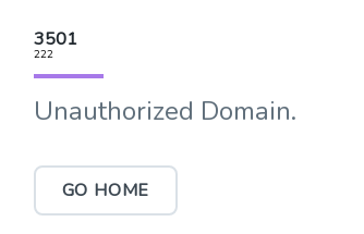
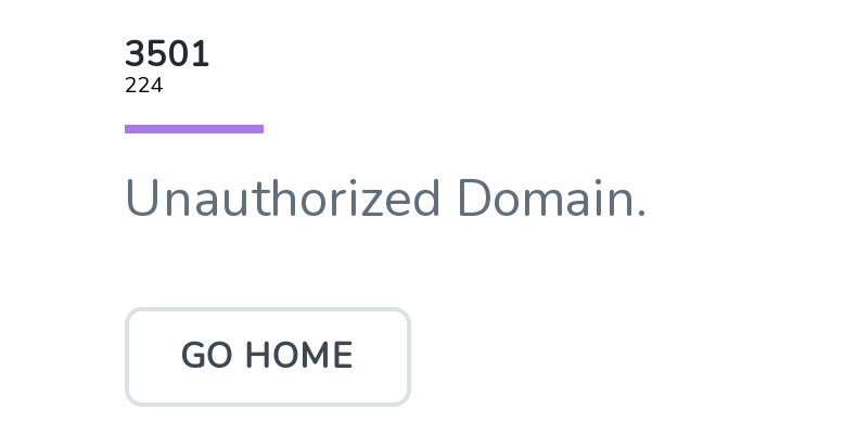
- 222
+ 224
